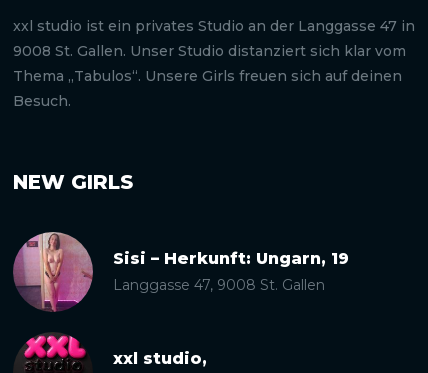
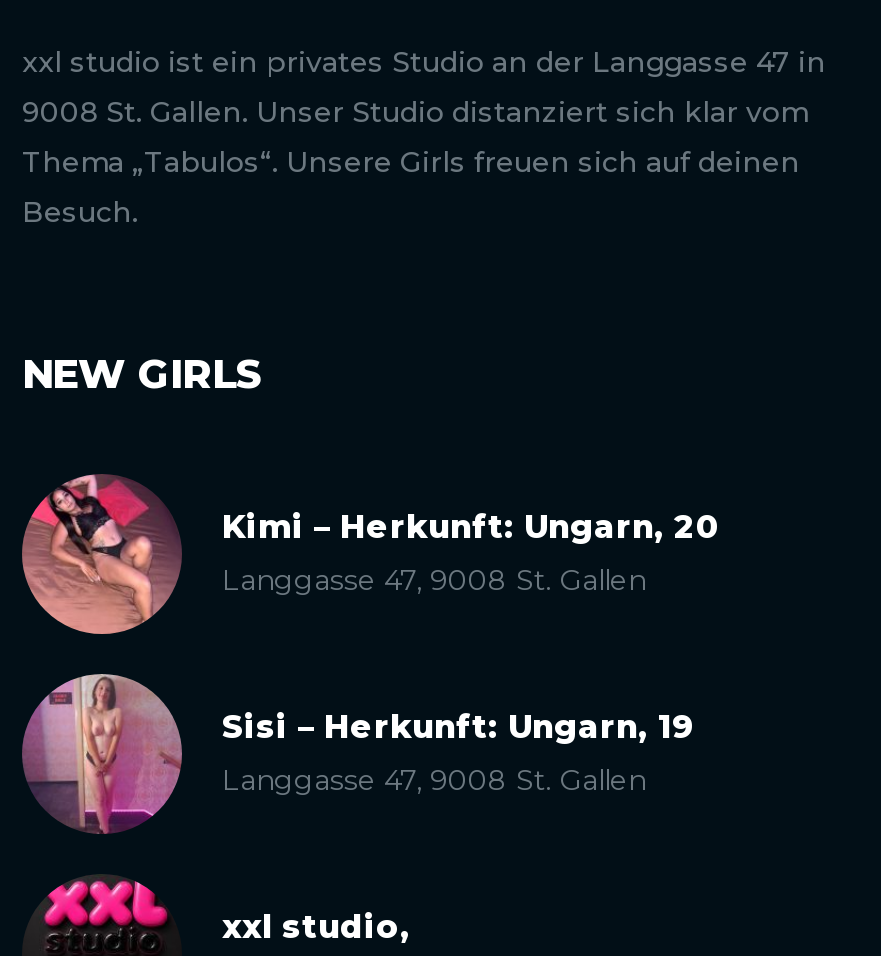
+ [image]
+ Kimi – Herkunft: Ungarn, 20
+ Langgasse 47, 9008 St. Gallen
